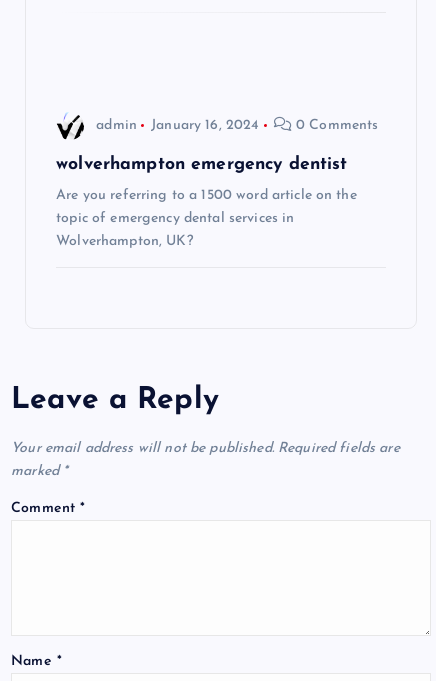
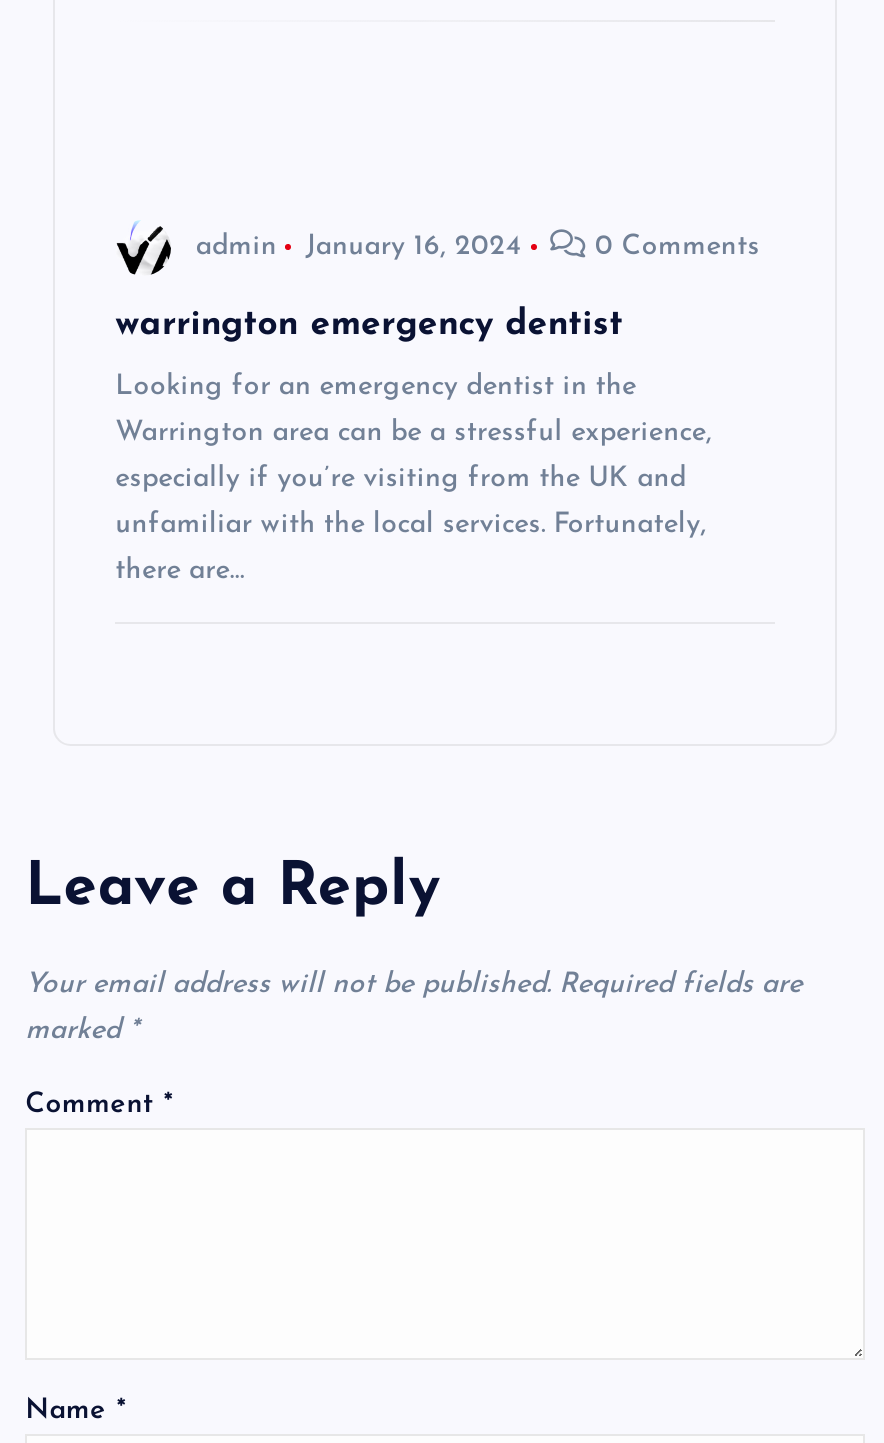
- wolverhampton emergency dentist
- Are you referring to a 1500 word article on the
- topic of emergency dental services in
- Wolverhampton, UK?
+ warrington emergency dentist
+ Looking for an emergency dentist in the
+ Warrington area can be a stressful experience,
+ especially if you’re visiting from the UK and
+ unfamiliar with the local services. Fortunately,
+ there are…
